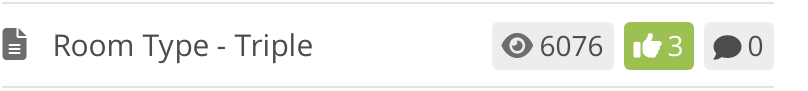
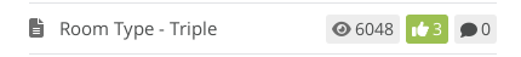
- 6076 3 0
+ 6048 3 0
